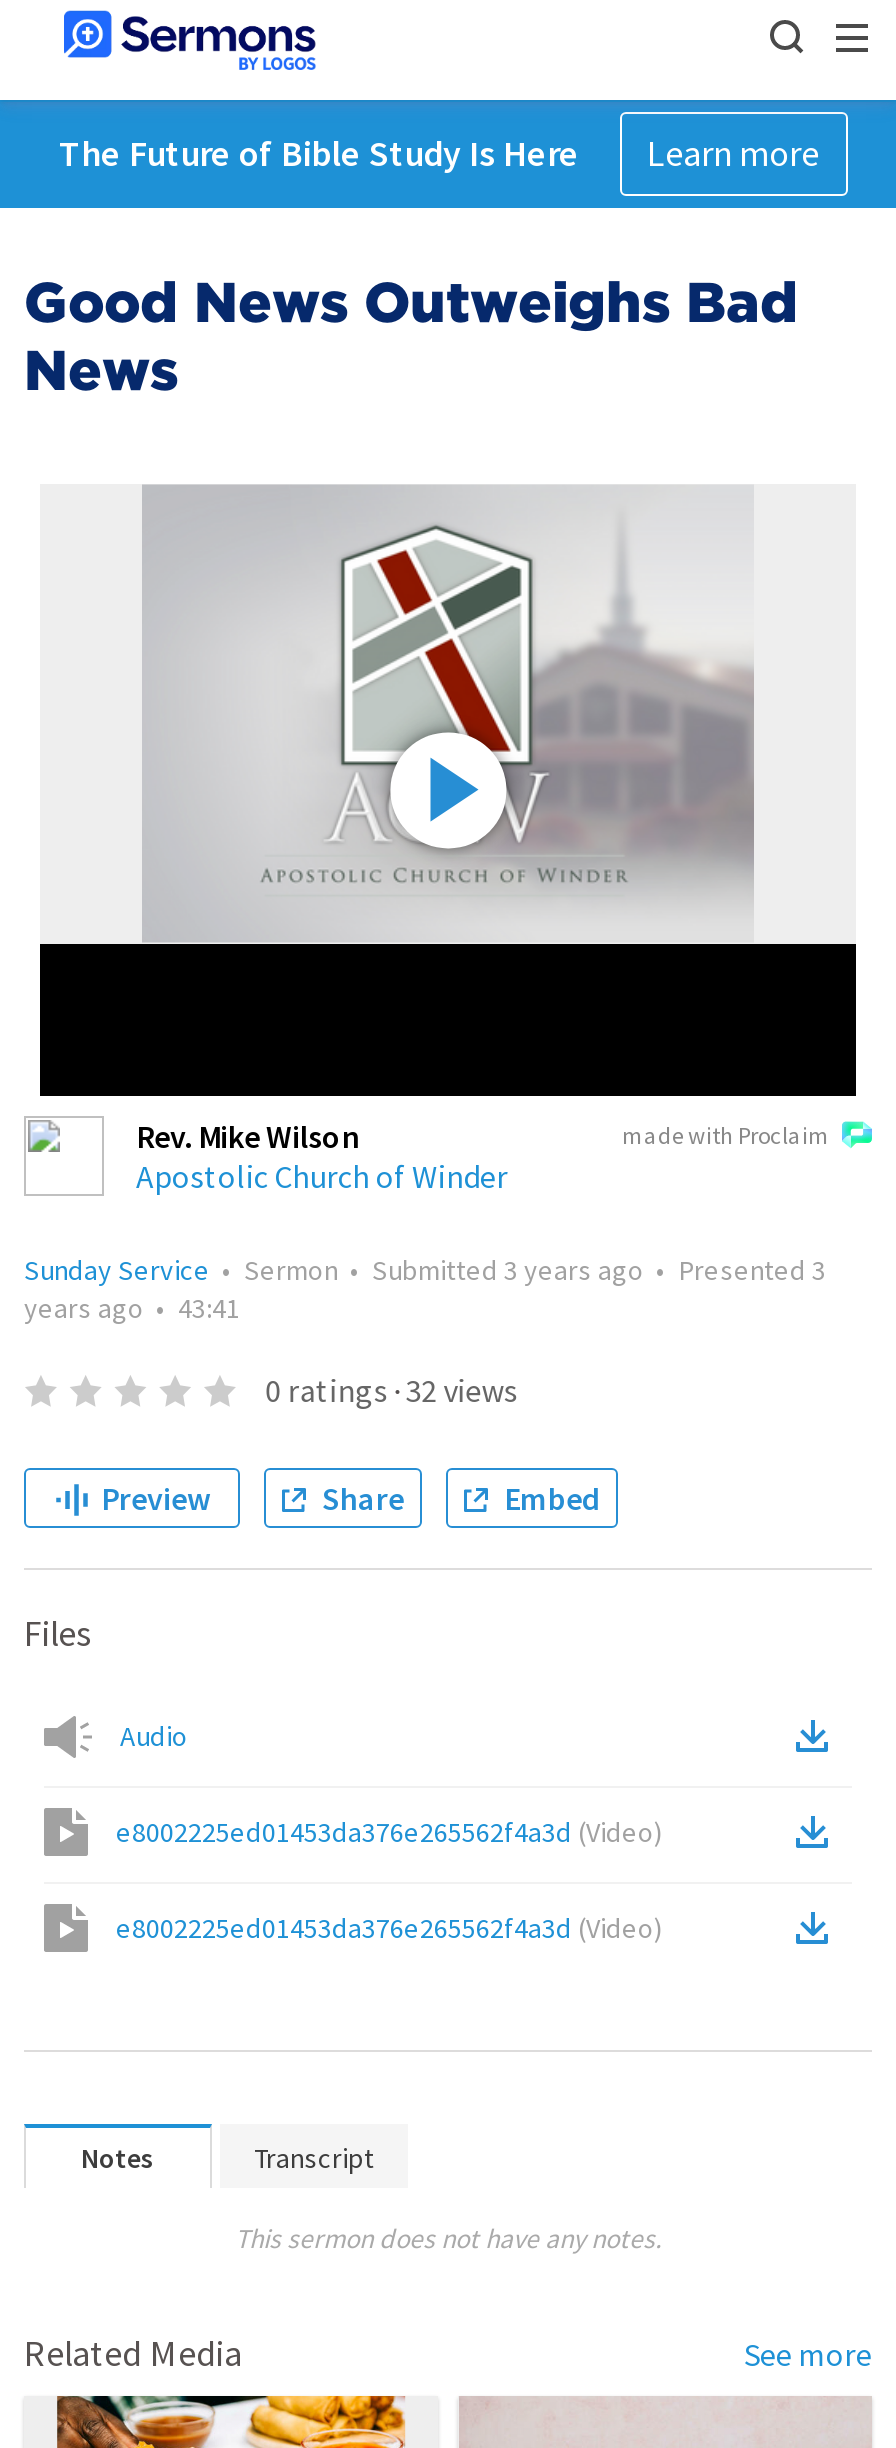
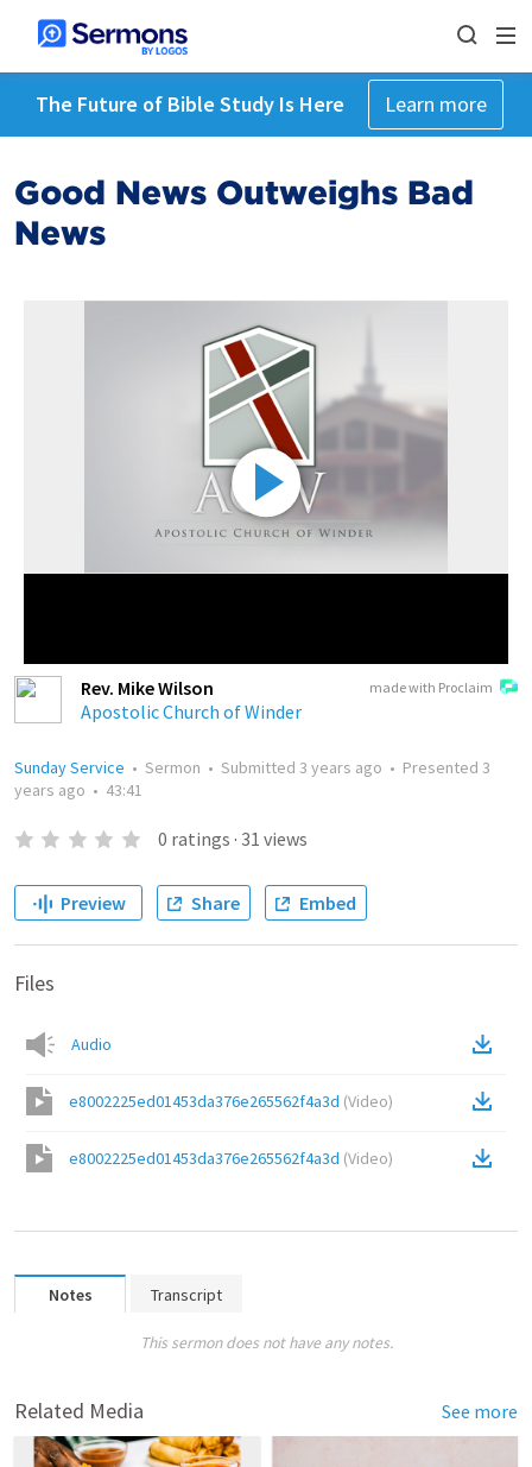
- 0 ratings · 32 views
+ 0 ratings · 31 views
